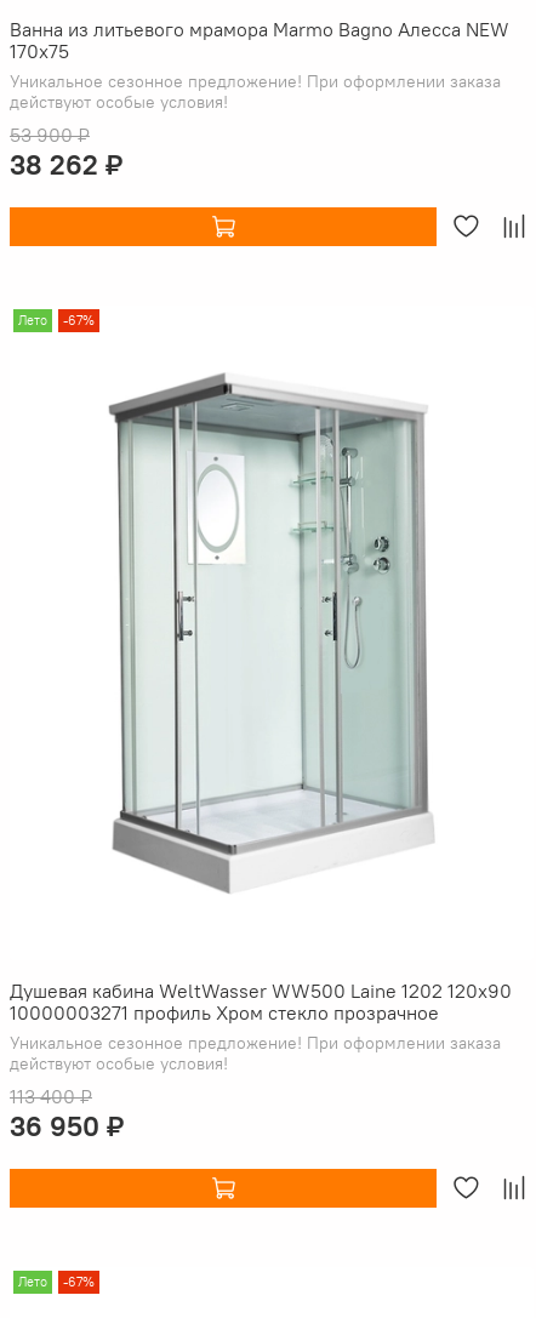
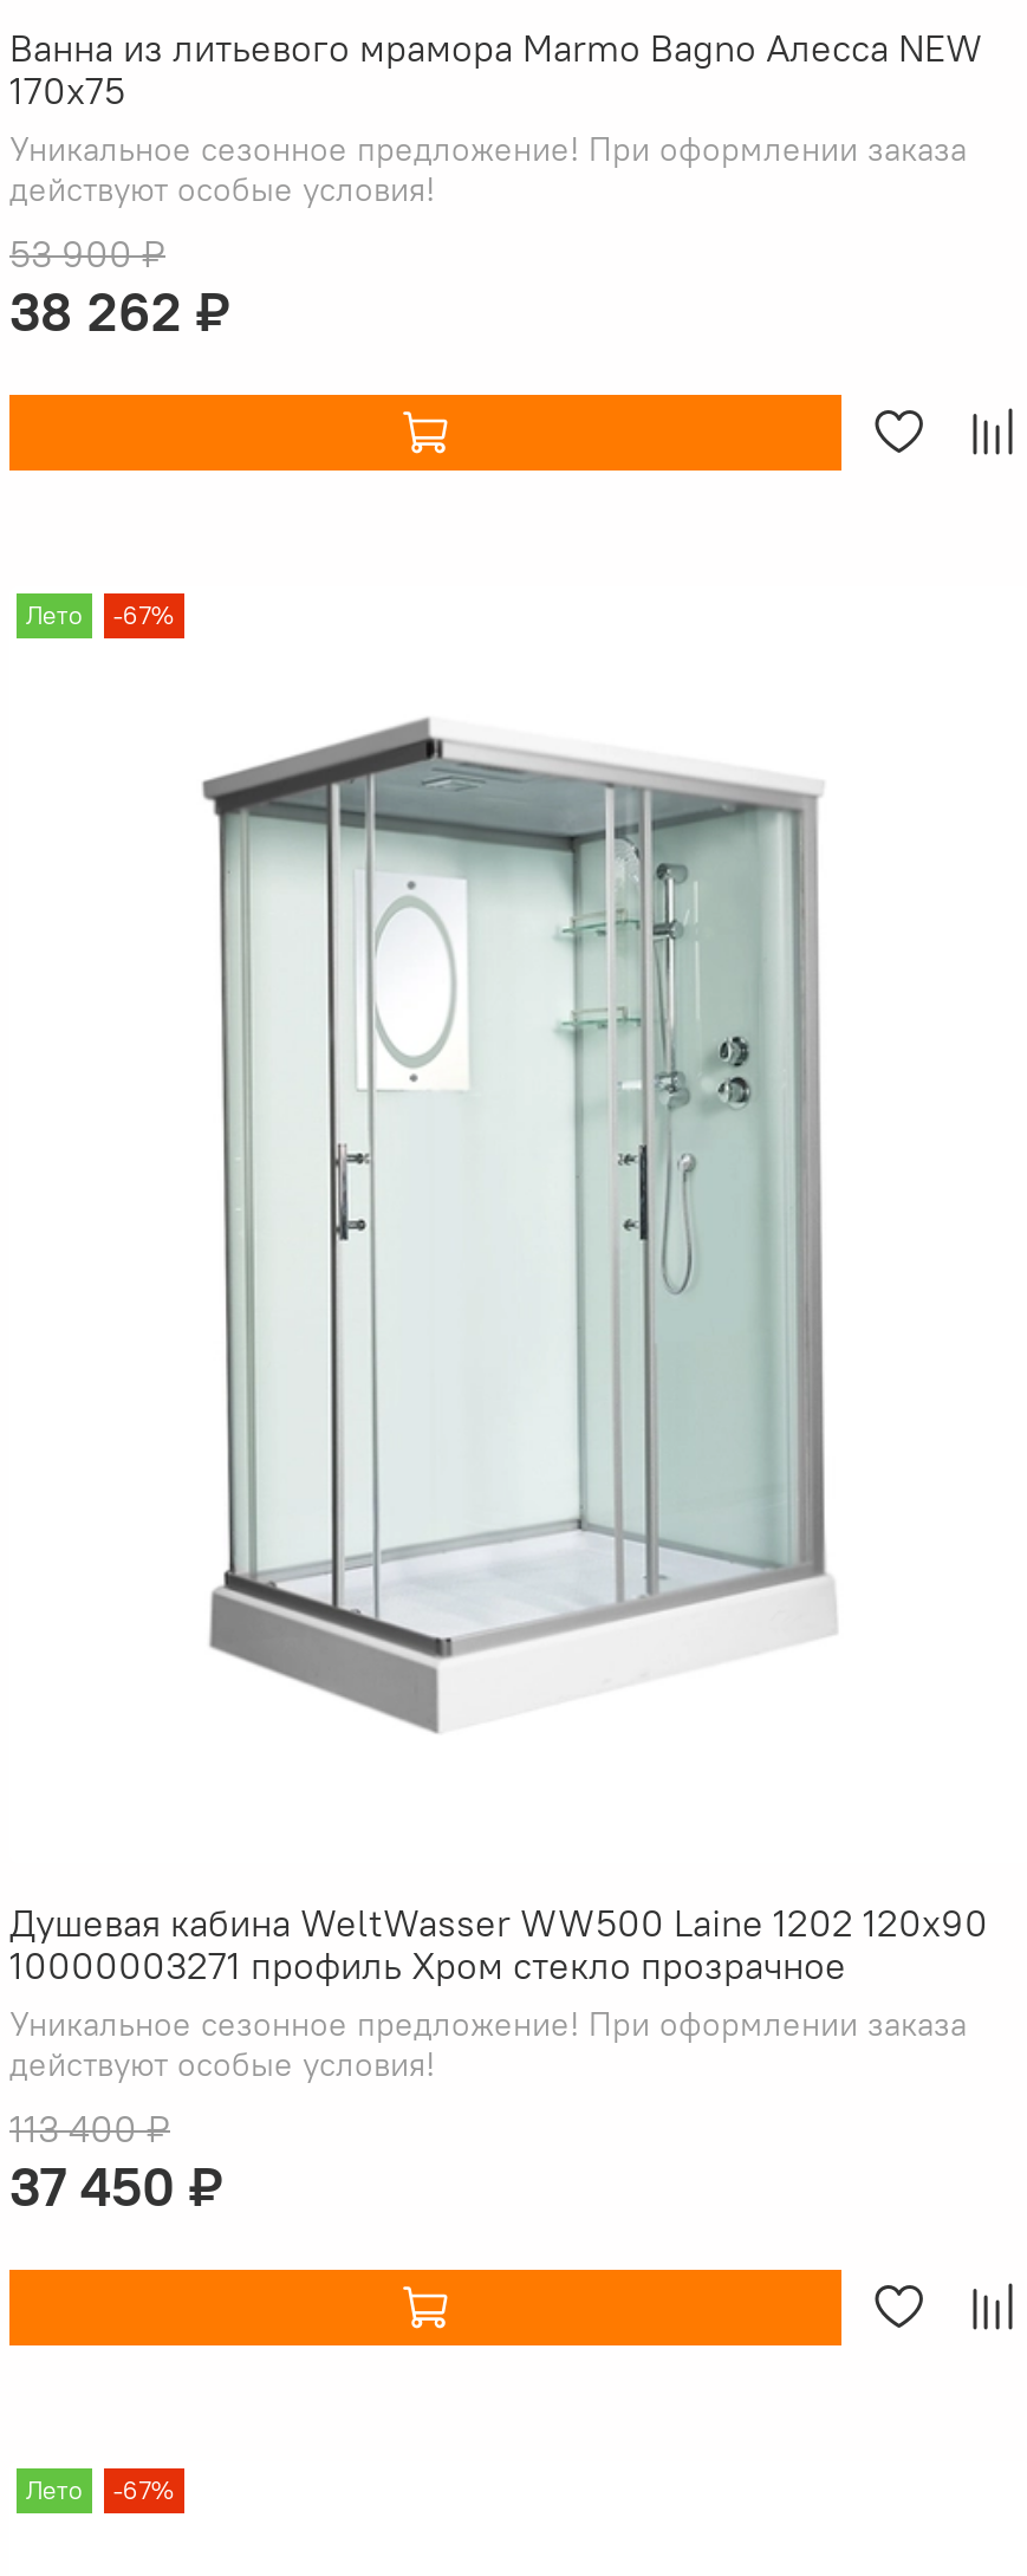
- 36 950 ₽
+ 37 450 ₽
